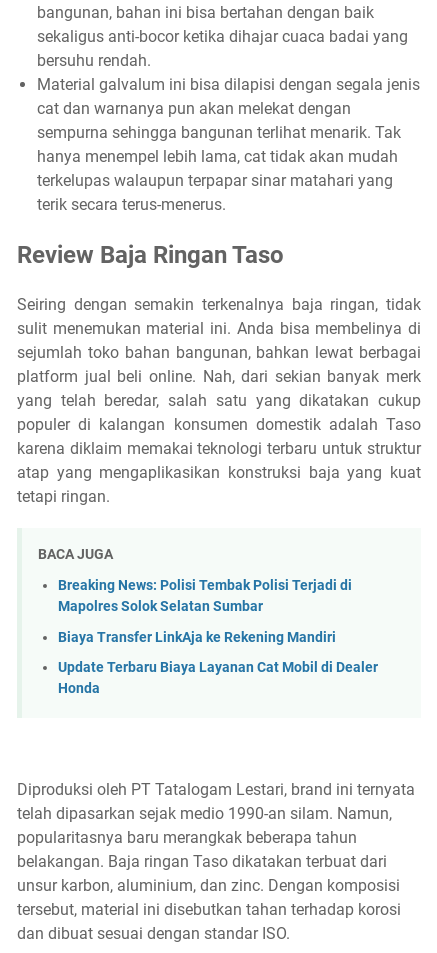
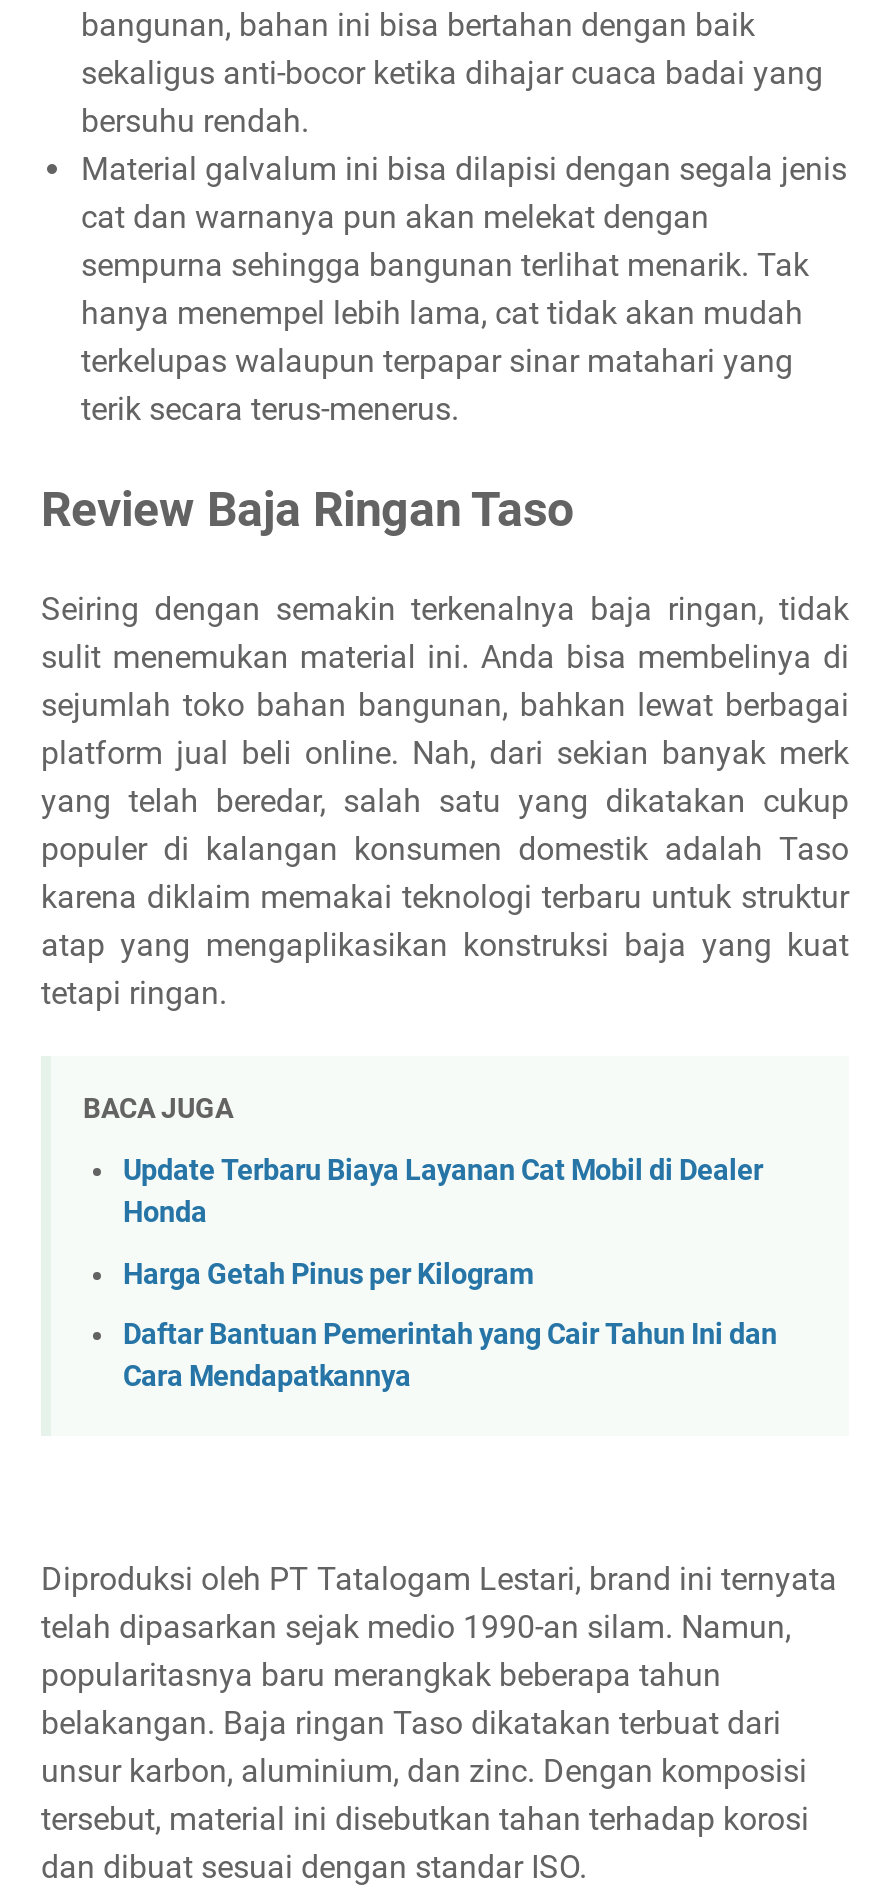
- Breaking News: Polisi Tembak Polisi Terjadi di
- Mapolres Solok Selatan Sumbar
- Biaya Transfer LinkAja ke Rekening Mandiri

moved up: Update Terbaru Biaya Layanan Cat Mobil di Dealer | Honda

+ Harga Getah Pinus per Kilogram
+ Daftar Bantuan Pemerintah yang Cair Tahun Ini dan
+ Cara Mendapatkannya
